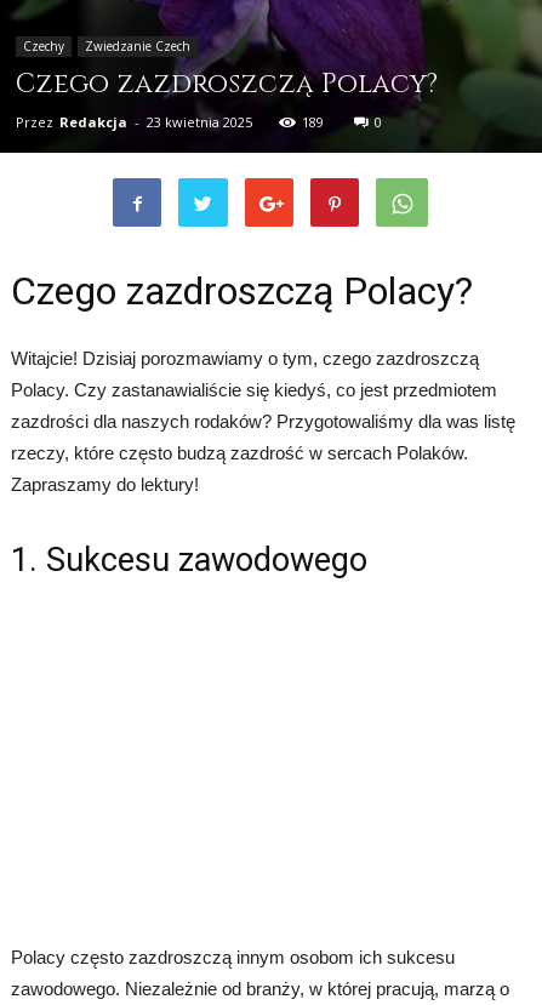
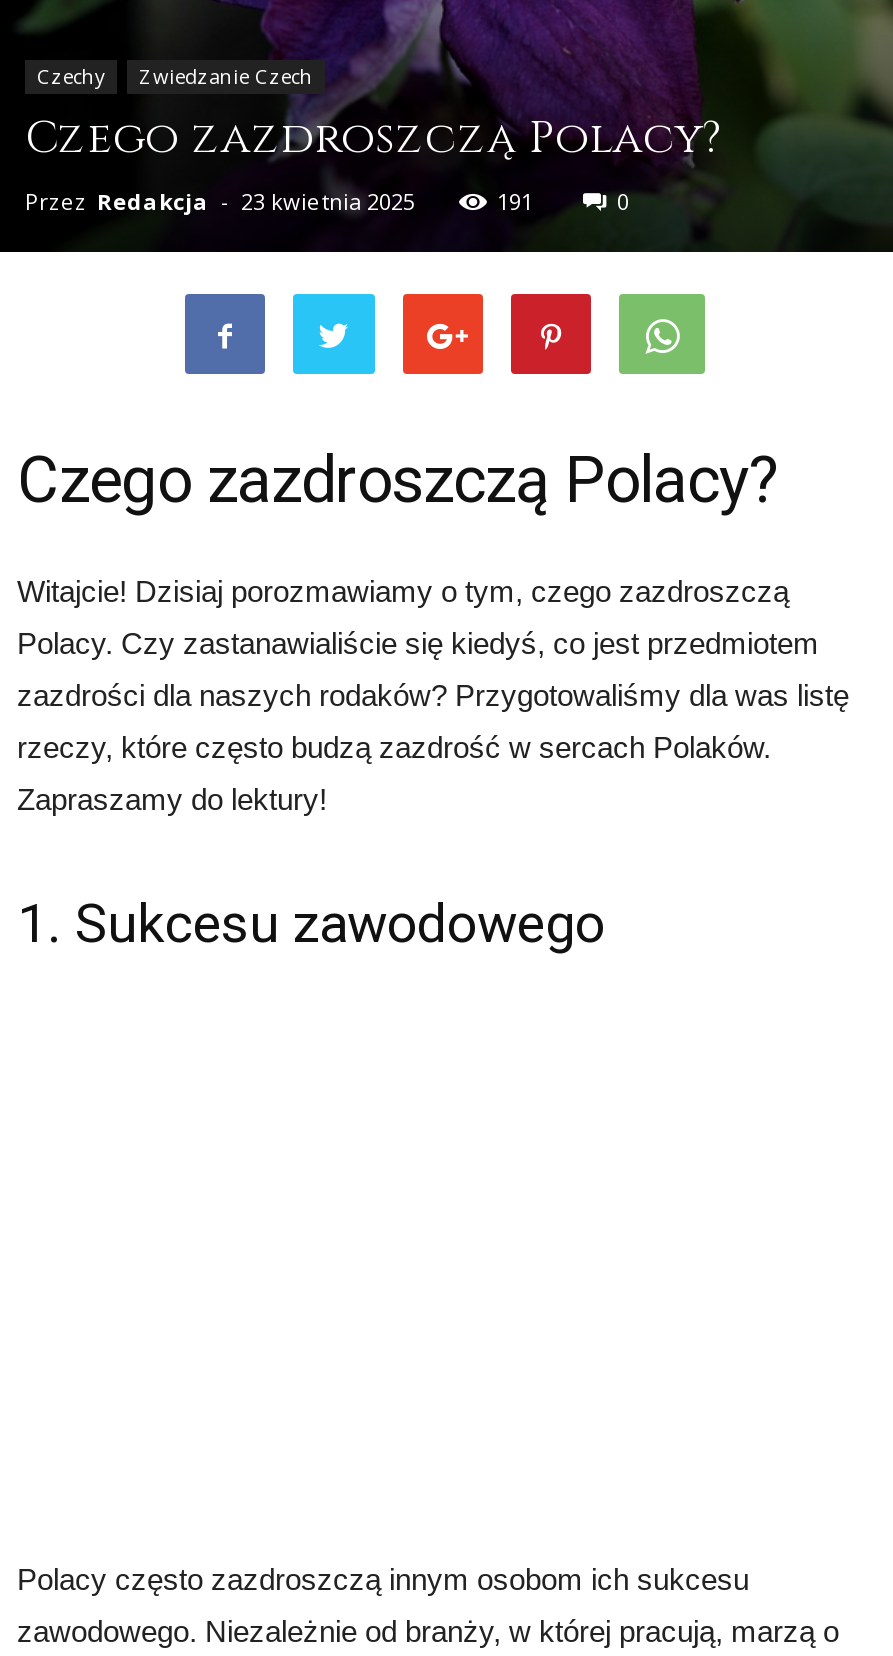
- 189
+ 191
